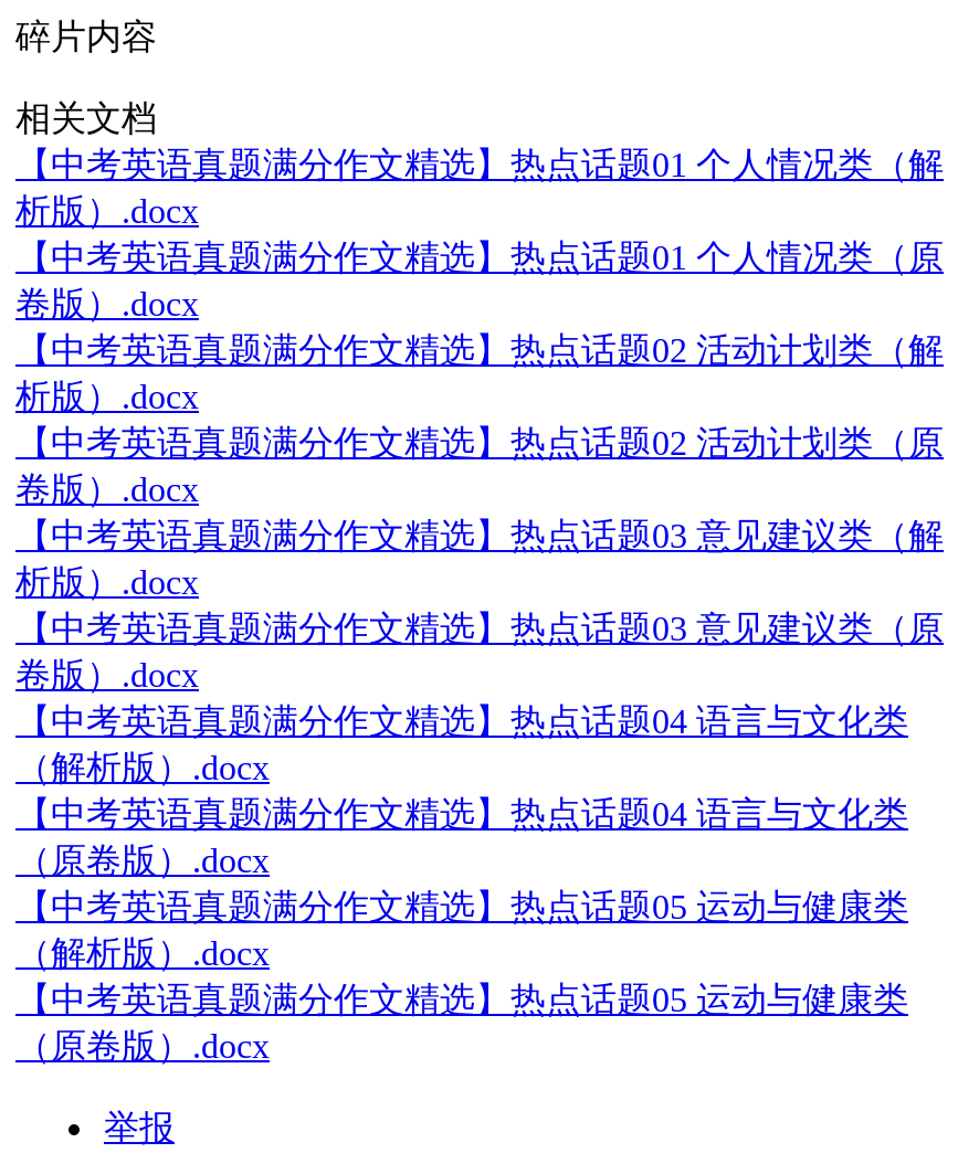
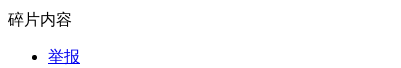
- 相关文档
- 【中考英语真题满分作文精选】热点话题01 个人情况类（解
- 析版）.docx
- 【中考英语真题满分作文精选】热点话题01 个人情况类（原
- 卷版）.docx
- 【中考英语真题满分作文精选】热点话题02 活动计划类（解
- 析版）.docx
- 【中考英语真题满分作文精选】热点话题02 活动计划类（原
- 卷版）.docx
- 【中考英语真题满分作文精选】热点话题03 意见建议类（解
- 析版）.docx
- 【中考英语真题满分作文精选】热点话题03 意见建议类（原
- 卷版）.docx
- 【中考英语真题满分作文精选】热点话题04 语言与文化类
- （解析版）.docx
- 【中考英语真题满分作文精选】热点话题04 语言与文化类
- （原卷版）.docx
- 【中考英语真题满分作文精选】热点话题05 运动与健康类
- （解析版）.docx
- 【中考英语真题满分作文精选】热点话题05 运动与健康类
- （原卷版）.docx
